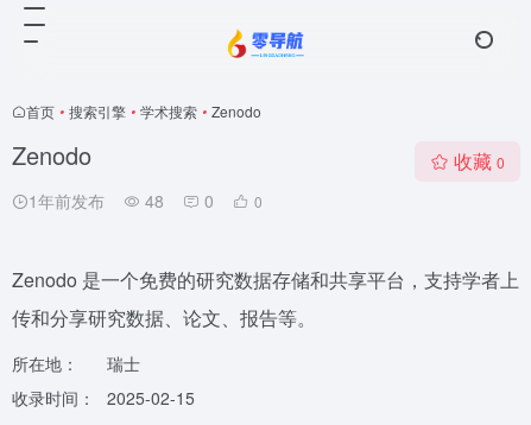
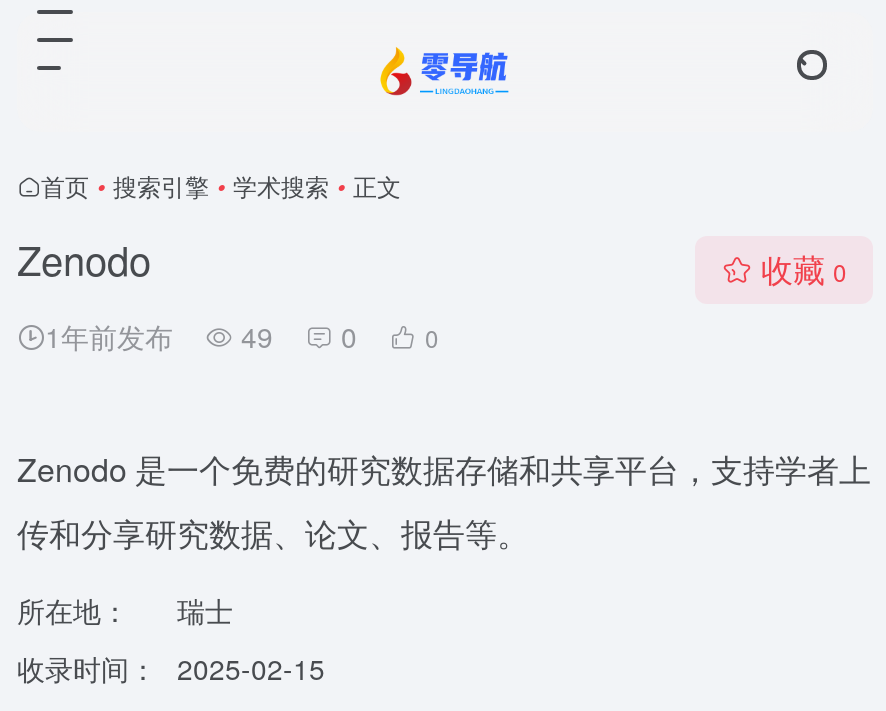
- 首页 • 搜索引擎 • 学术搜索 • Zenodo
+ 首页 • 搜索引擎 • 学术搜索 • 正文

- 1年前发布 48 0 0
+ 1年前发布 49 0 0
